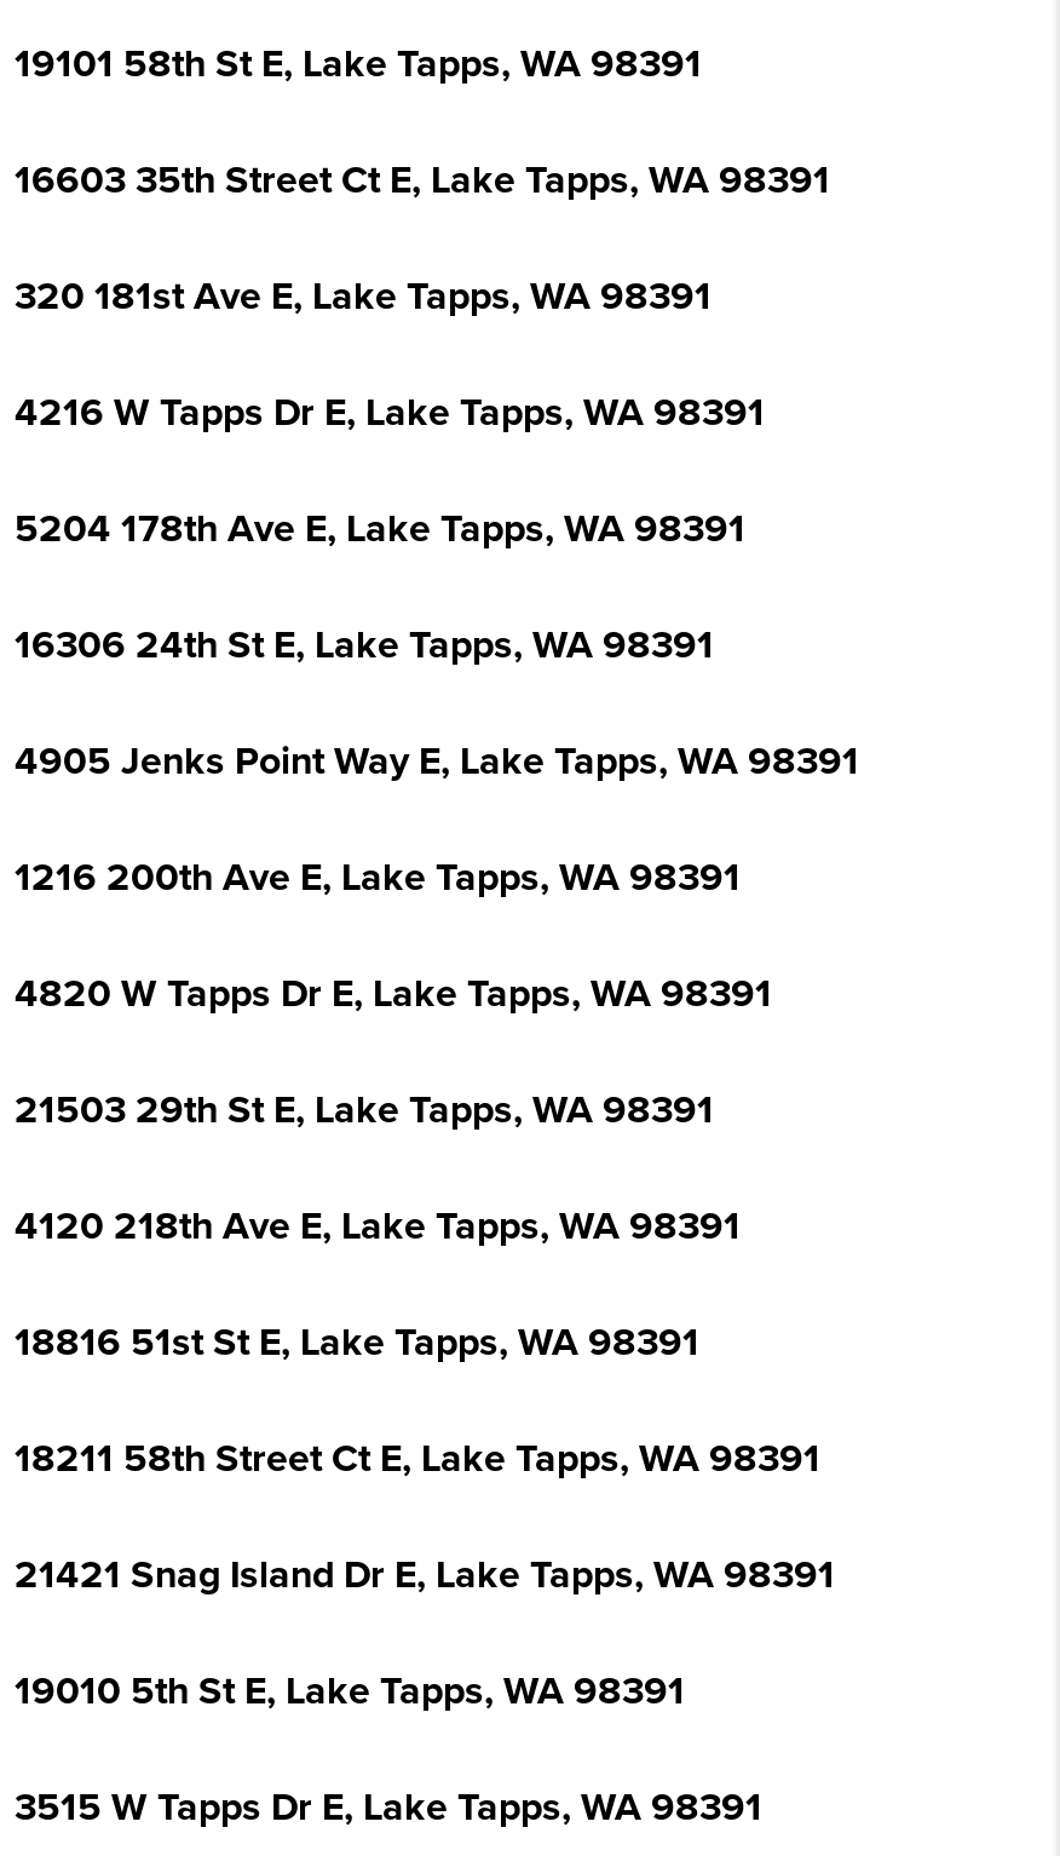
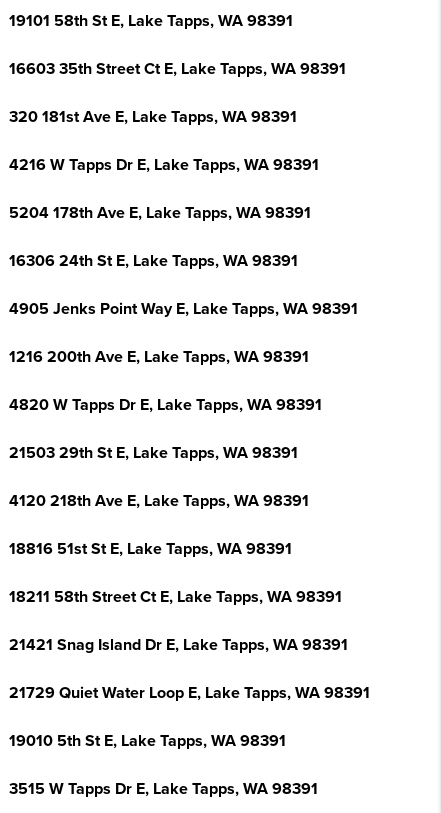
+ 21729 Quiet Water Loop E, Lake Tapps, WA 98391
